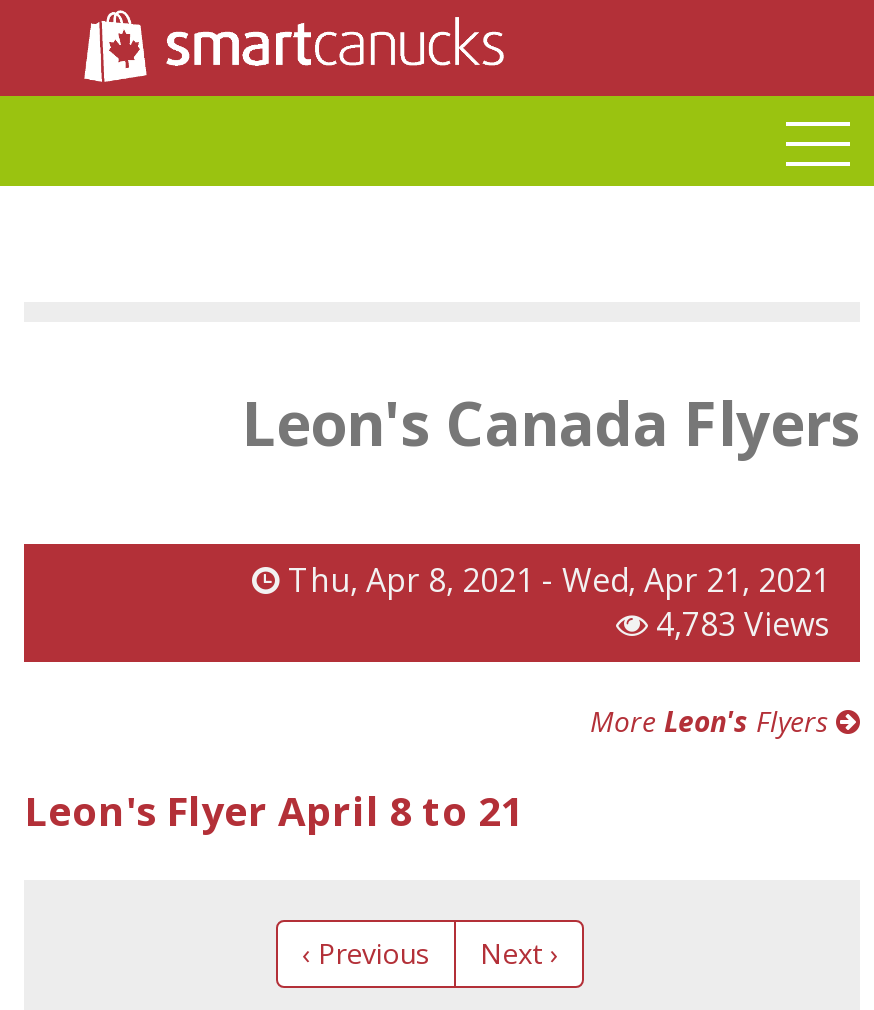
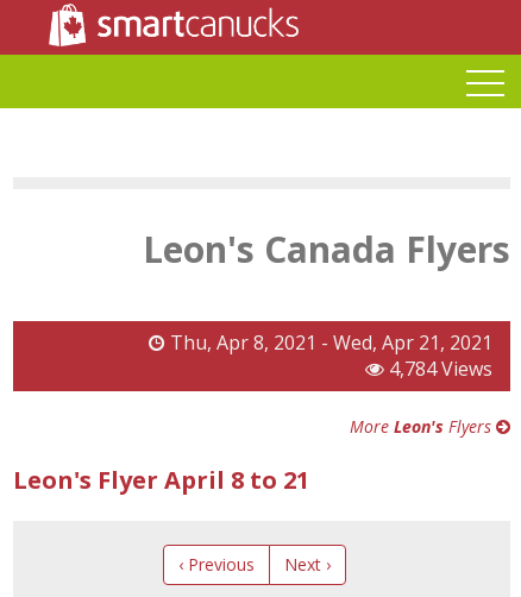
- 4,783 Views
+ 4,784 Views
